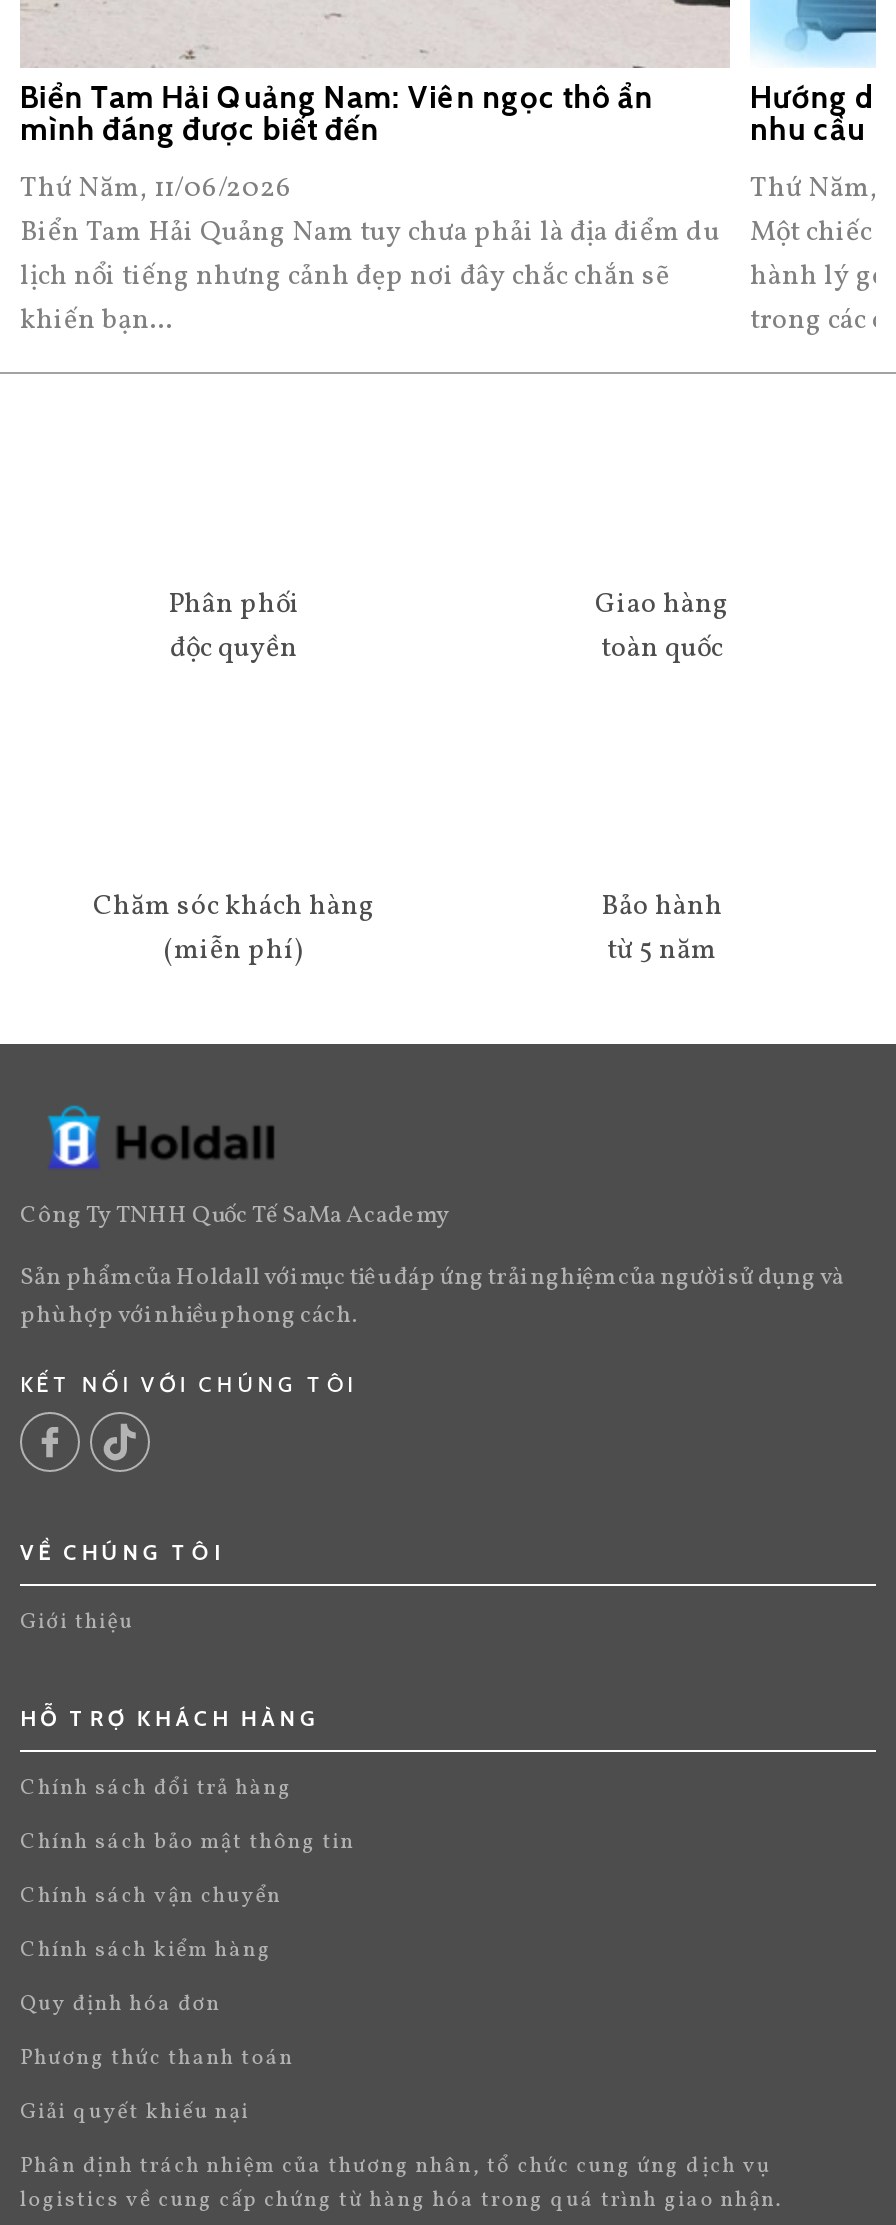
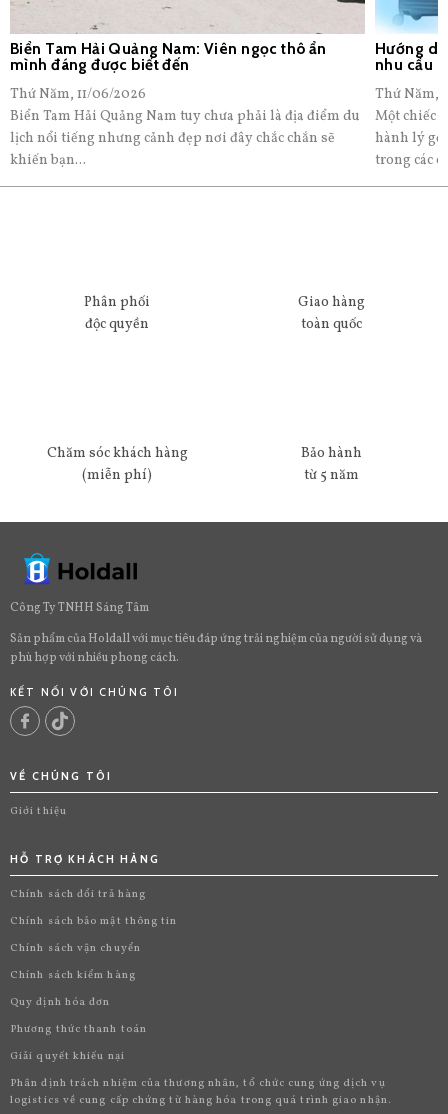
- Công Ty TNHH Quốc Tế SaMa Academy
+ Công Ty TNHH Sáng Tâm
